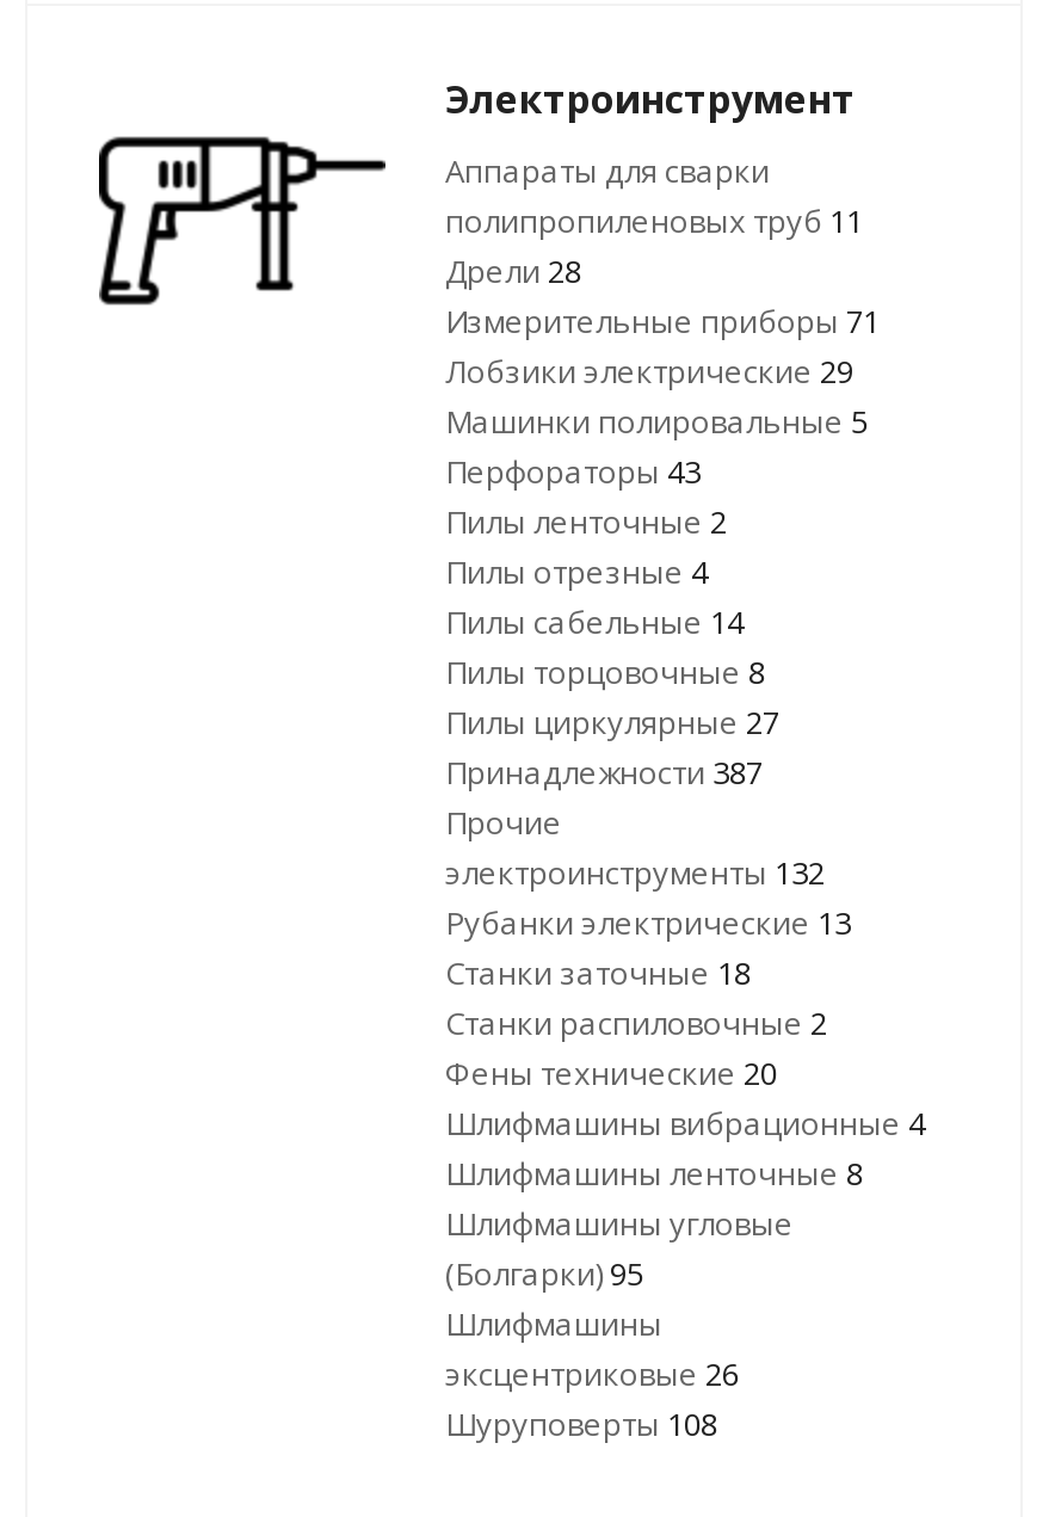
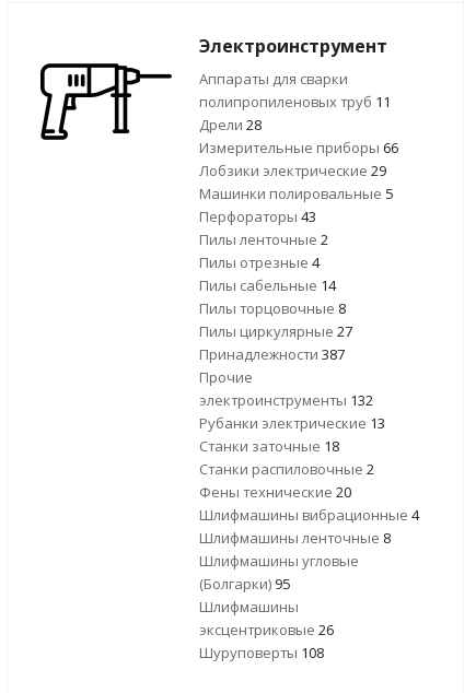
- Измерительные приборы 71
+ Измерительные приборы 66
